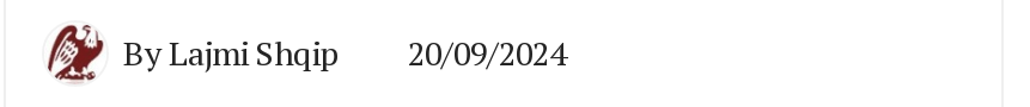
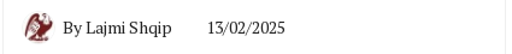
- ByLajmi Shqip 20/09/2024
+ ByLajmi Shqip 13/02/2025
